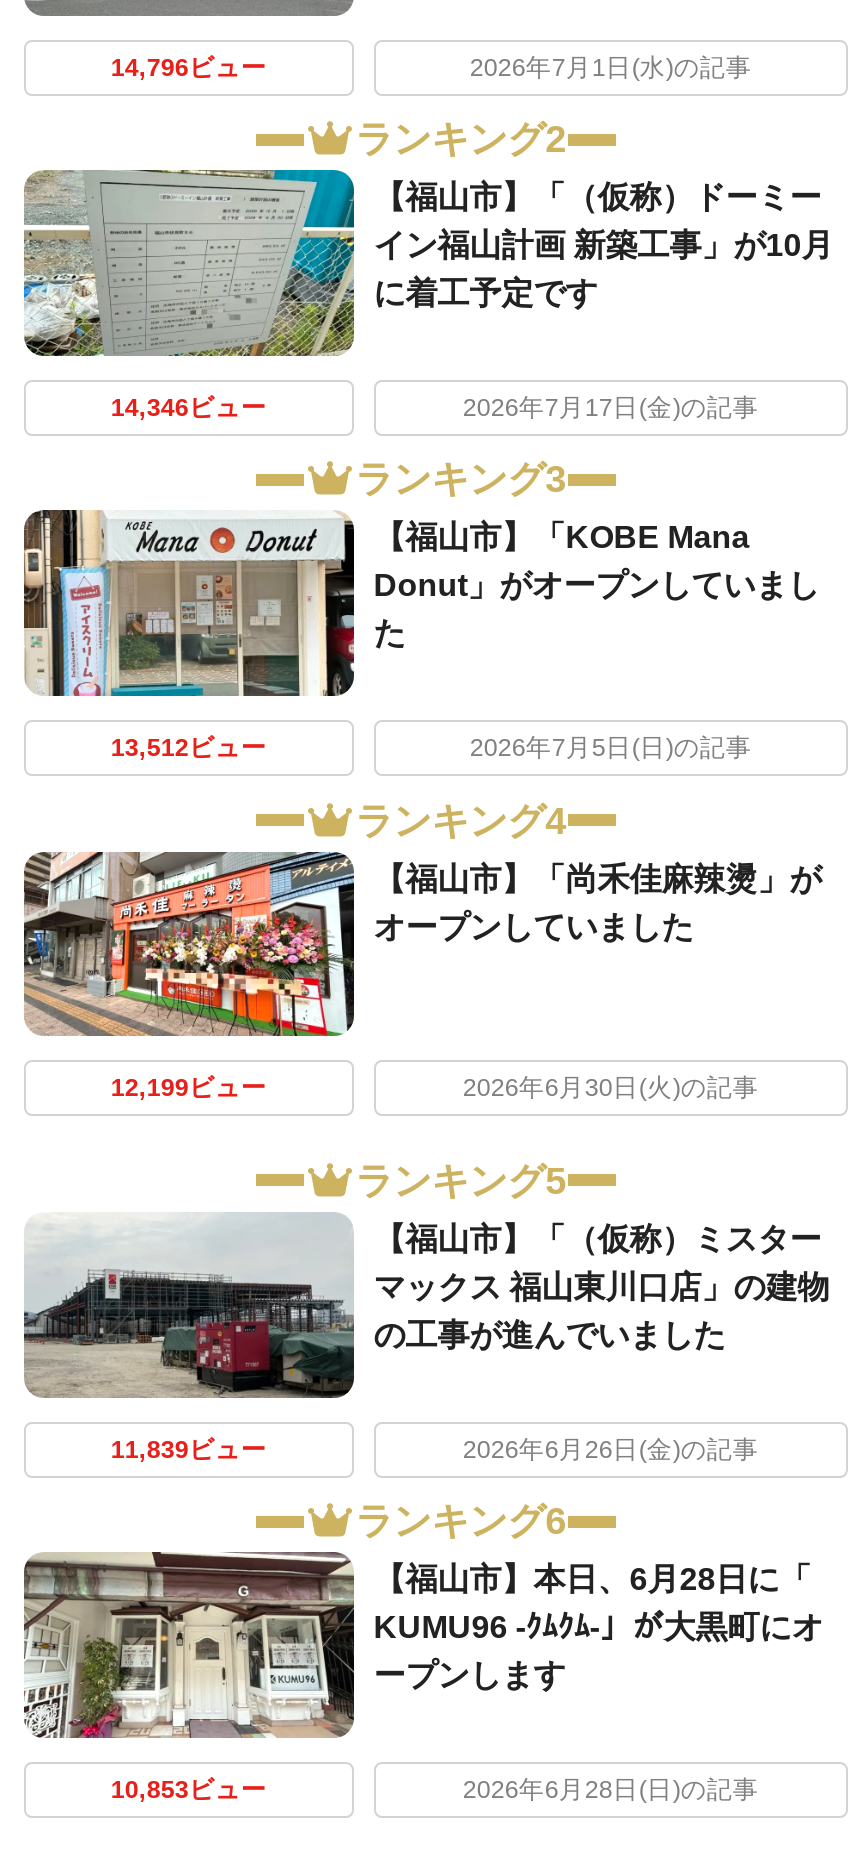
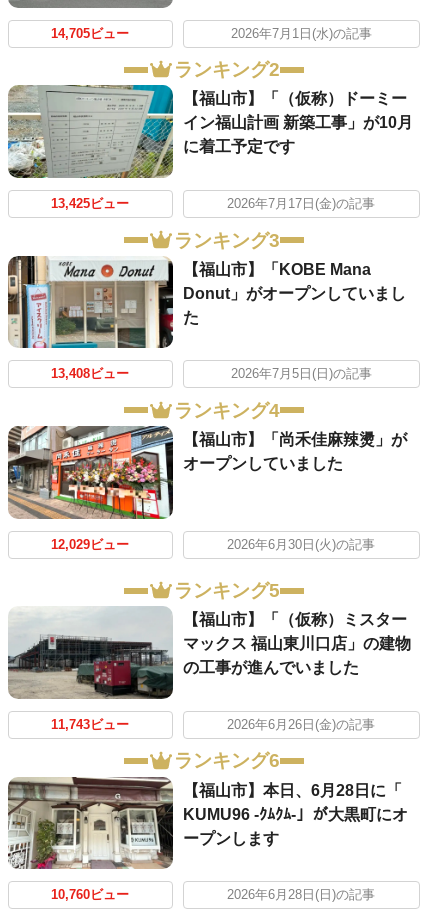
- 14,796ビュー
+ 14,705ビュー

- 14,346ビュー
+ 13,425ビュー

- 13,512ビュー
+ 13,408ビュー

- 12,199ビュー
+ 12,029ビュー

- 11,839ビュー
+ 11,743ビュー

- 10,853ビュー
+ 10,760ビュー
